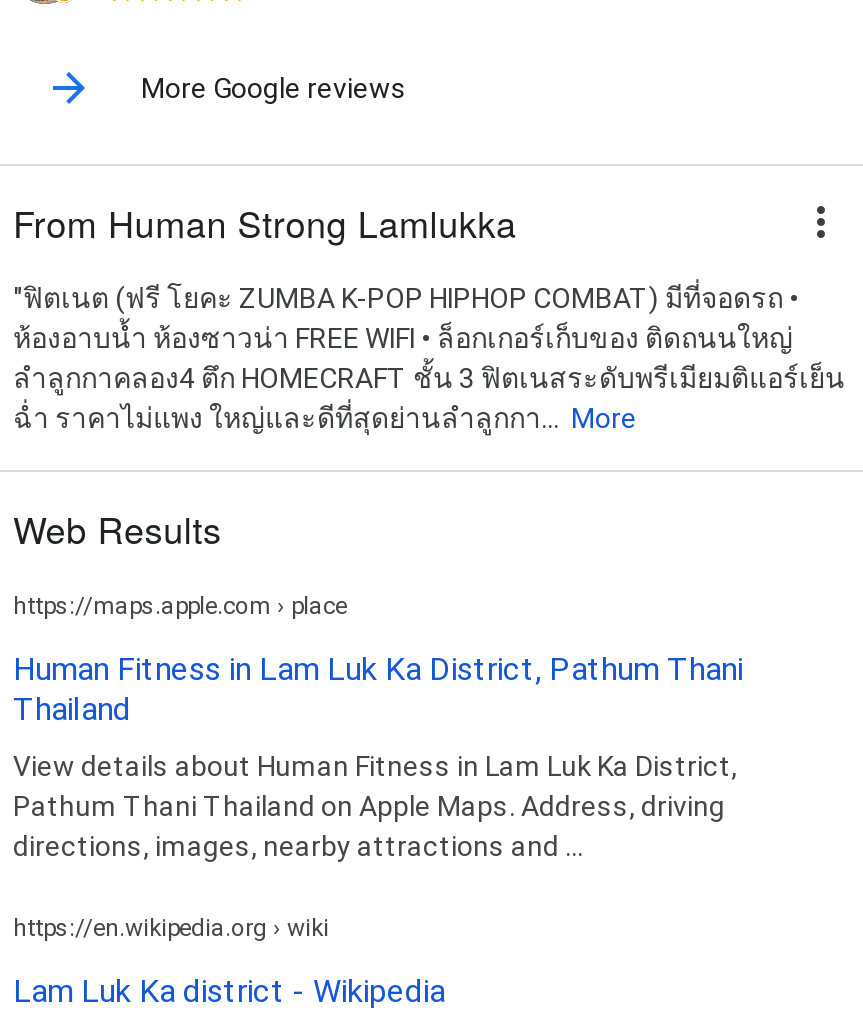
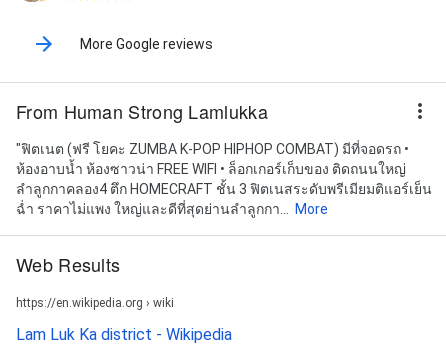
- https://maps.apple.com › place
- Human Fitness in Lam Luk Ka District, Pathum Thani
- Thailand
- View details about Human Fitness in Lam Luk Ka District,
- Pathum Thani Thailand on Apple Maps. Address, driving
- directions, images, nearby attractions and ...
